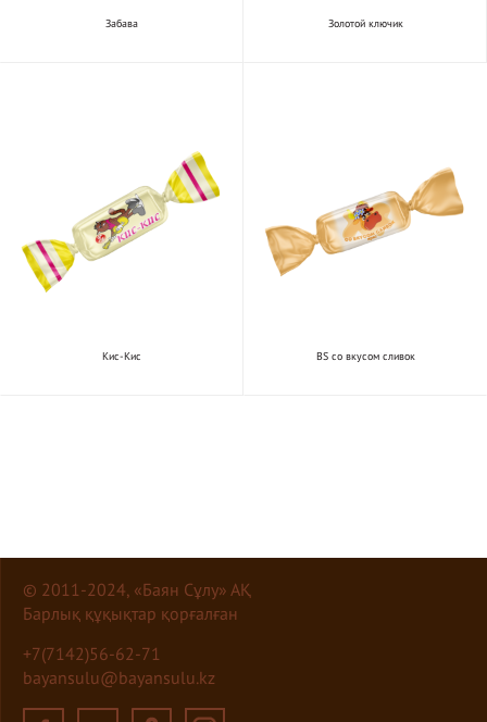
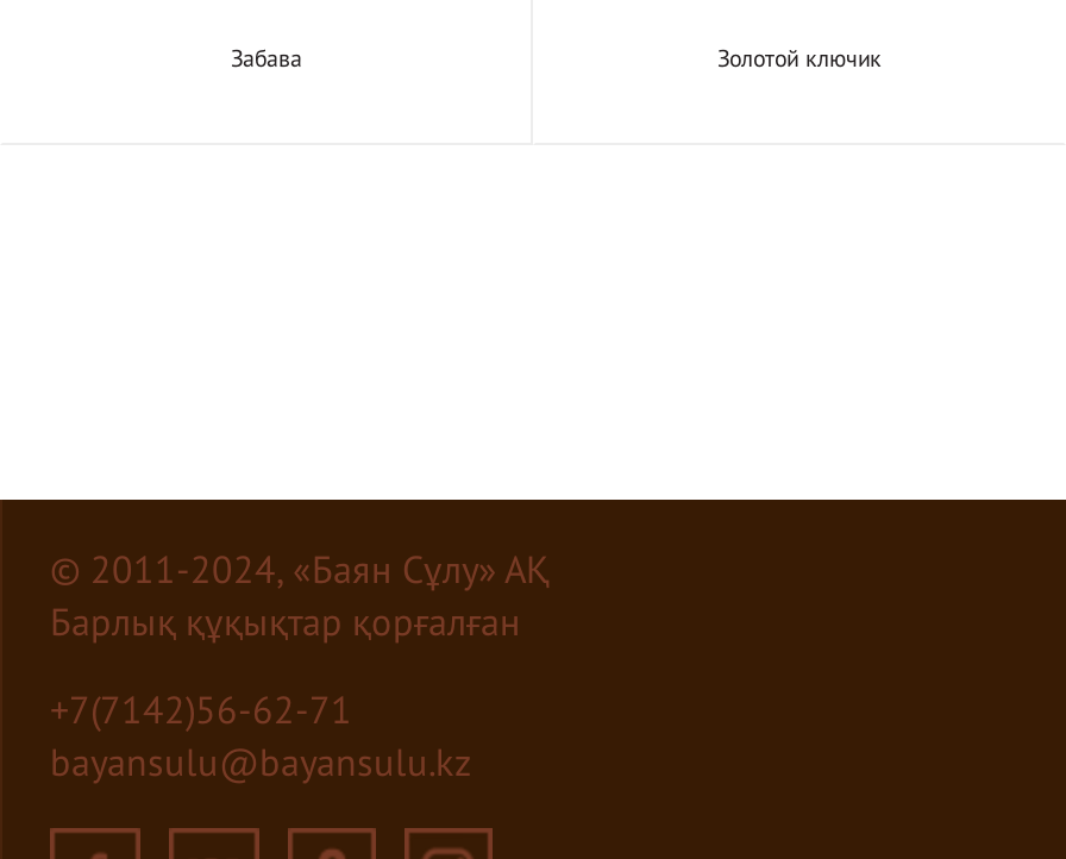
- [image]

- [image]

- Кис-Кис
- BS со вкусом сливок
